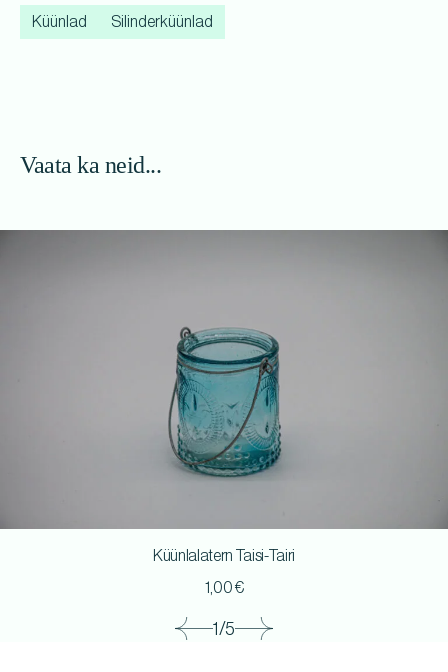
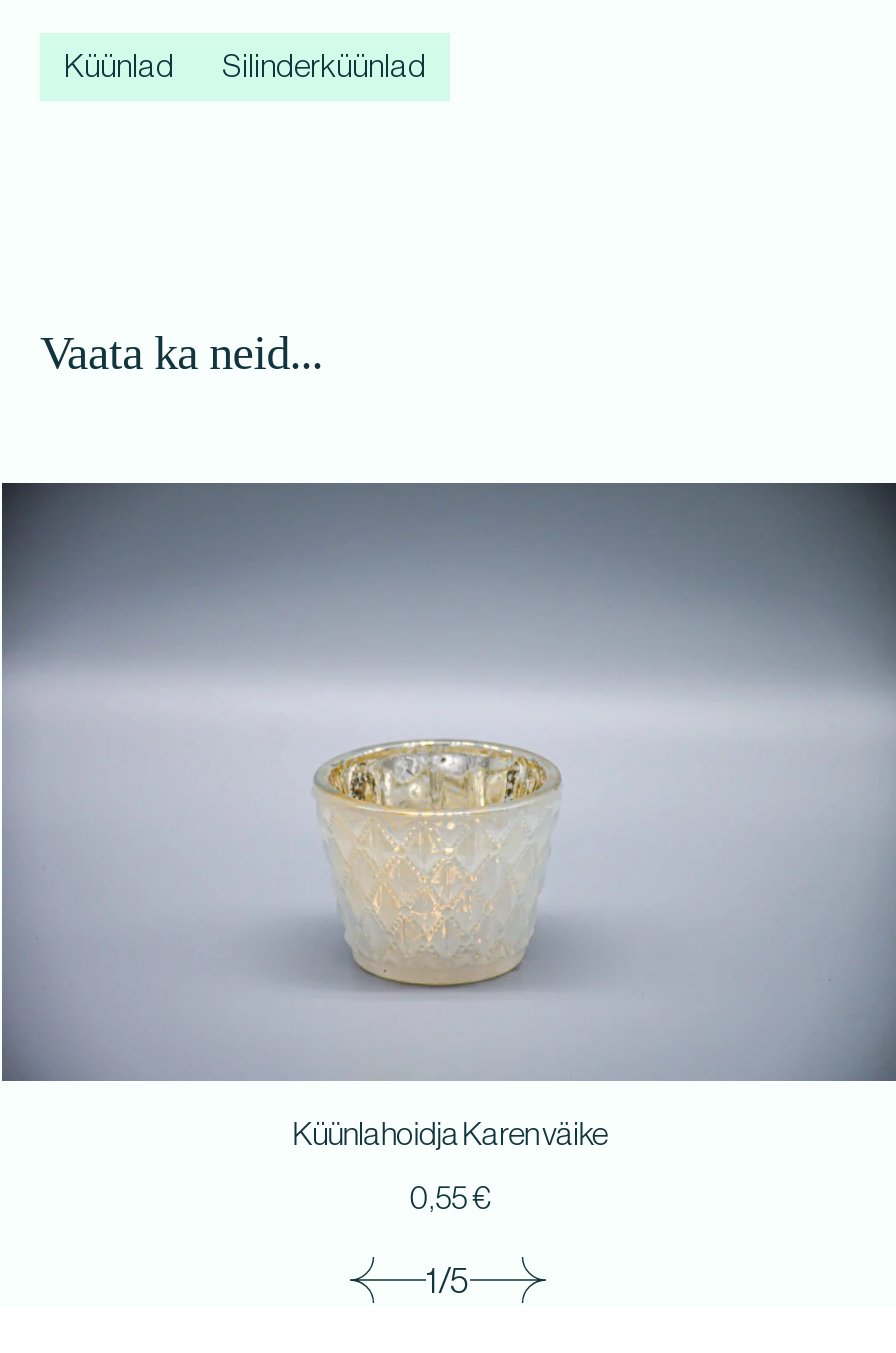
- [image]
- Küünlalatern Taisi-Tairi
+ [image]
+ Küünlahoidja Karen väike

- 1,00 €
+ 0,55 €
